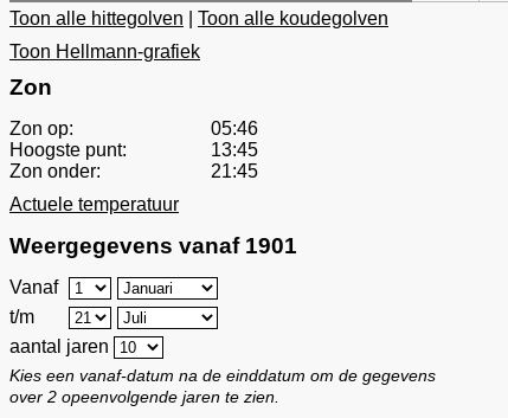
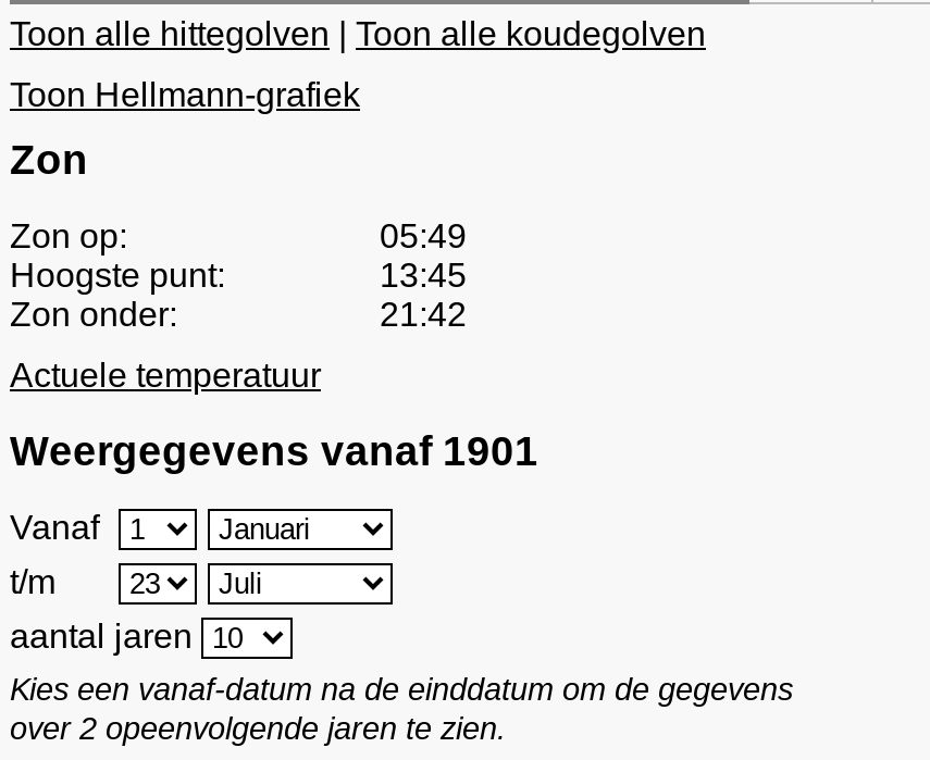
- 05:46
+ 05:49

- 21:45
+ 21:42
